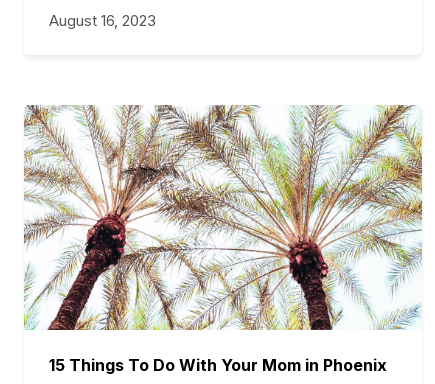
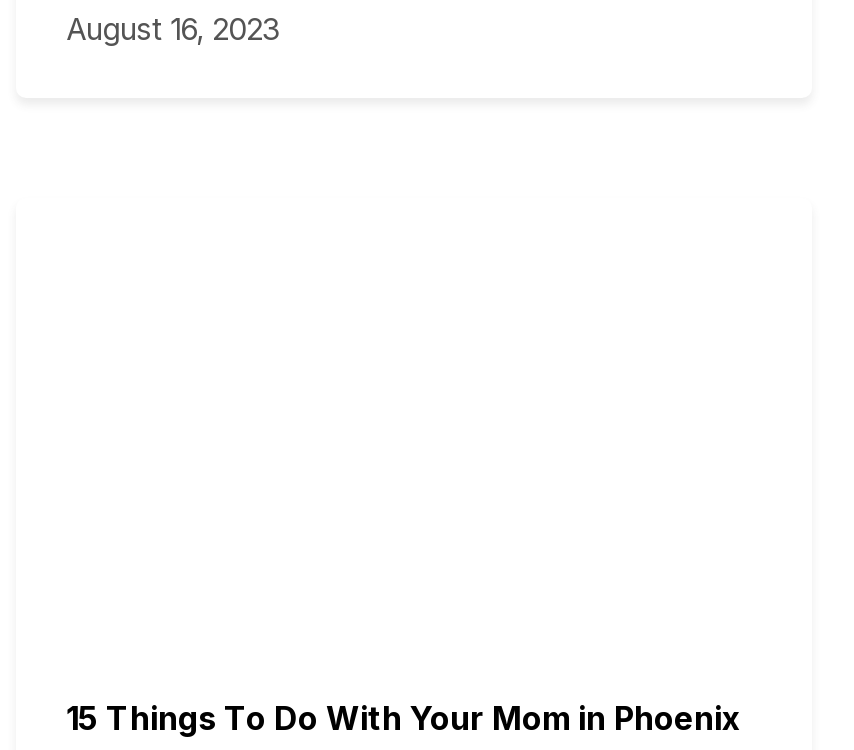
- [image]
